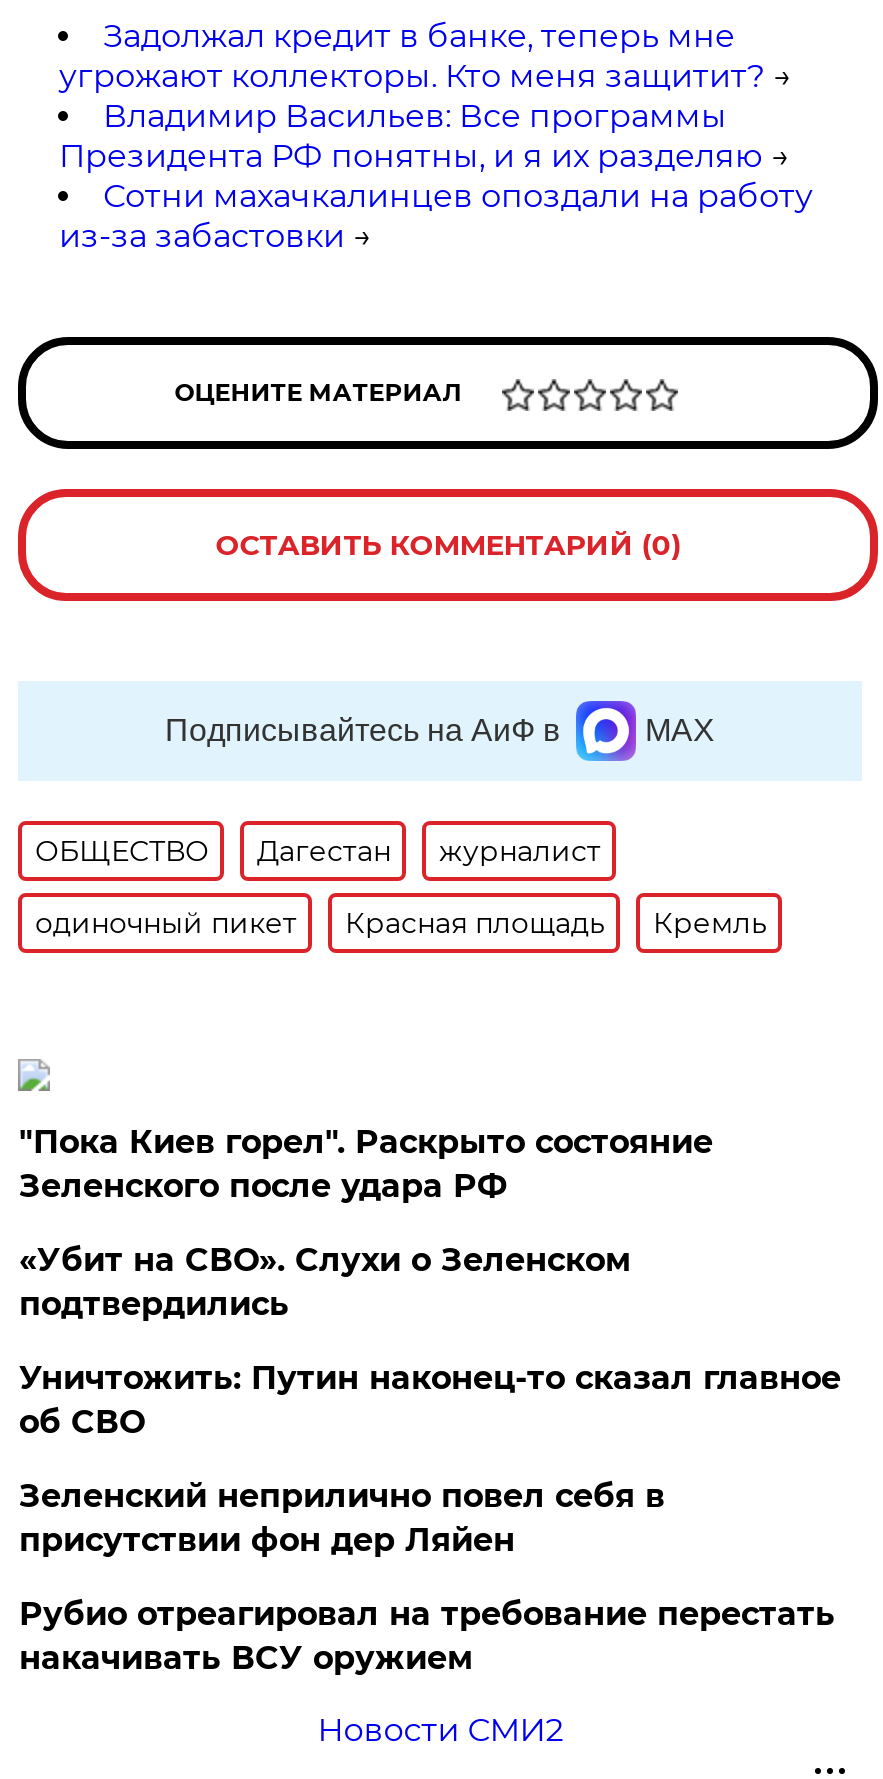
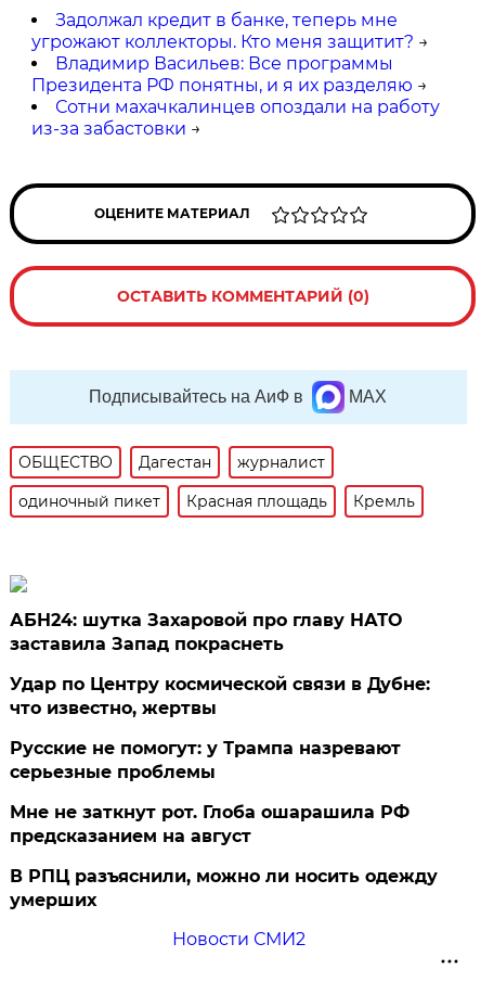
- "Пока Киев горел". Раскрыто состояние
- Зеленского после удара РФ
+ АБН24: шутка Захаровой про главу НАТО
+ заставила Запад покраснеть

- «Убит на СВО». Слухи о Зеленском
- подтвердились
+ Удар по Центру космической связи в Дубне:
+ что известно, жертвы

- Уничтожить: Путин наконец-то сказал главное
- об СВО
+ Русские не помогут: у Трампа назревают
+ серьезные проблемы

- Зеленский неприлично повел cебя в
- присутствии фон дер Ляйен
+ Мне не заткнут рот. Глоба ошарашила РФ
+ предсказанием на август

- Рубио отреагировал на требование перестать
- накачивать ВСУ оружием
+ В РПЦ разъяснили, можно ли носить одежду
+ умерших
